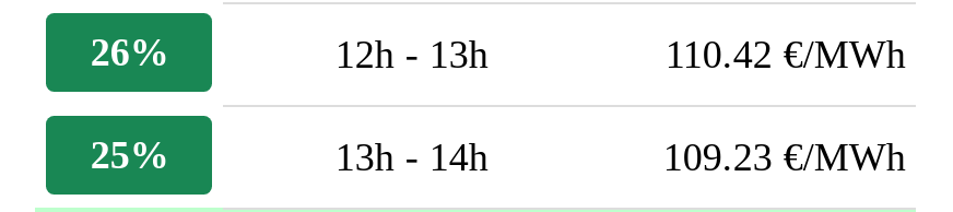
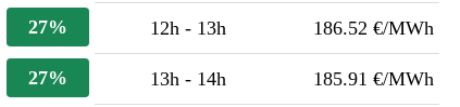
- 26%
+ 27%

- 110.42 €/MWh
+ 186.52 €/MWh

- 25%
+ 27%

- 109.23 €/MWh
+ 185.91 €/MWh
